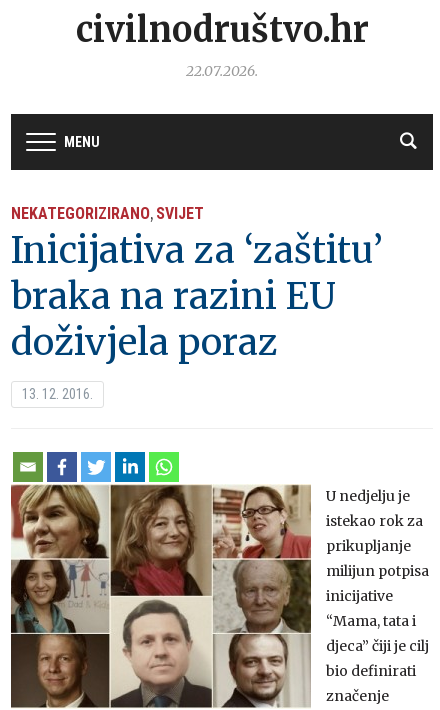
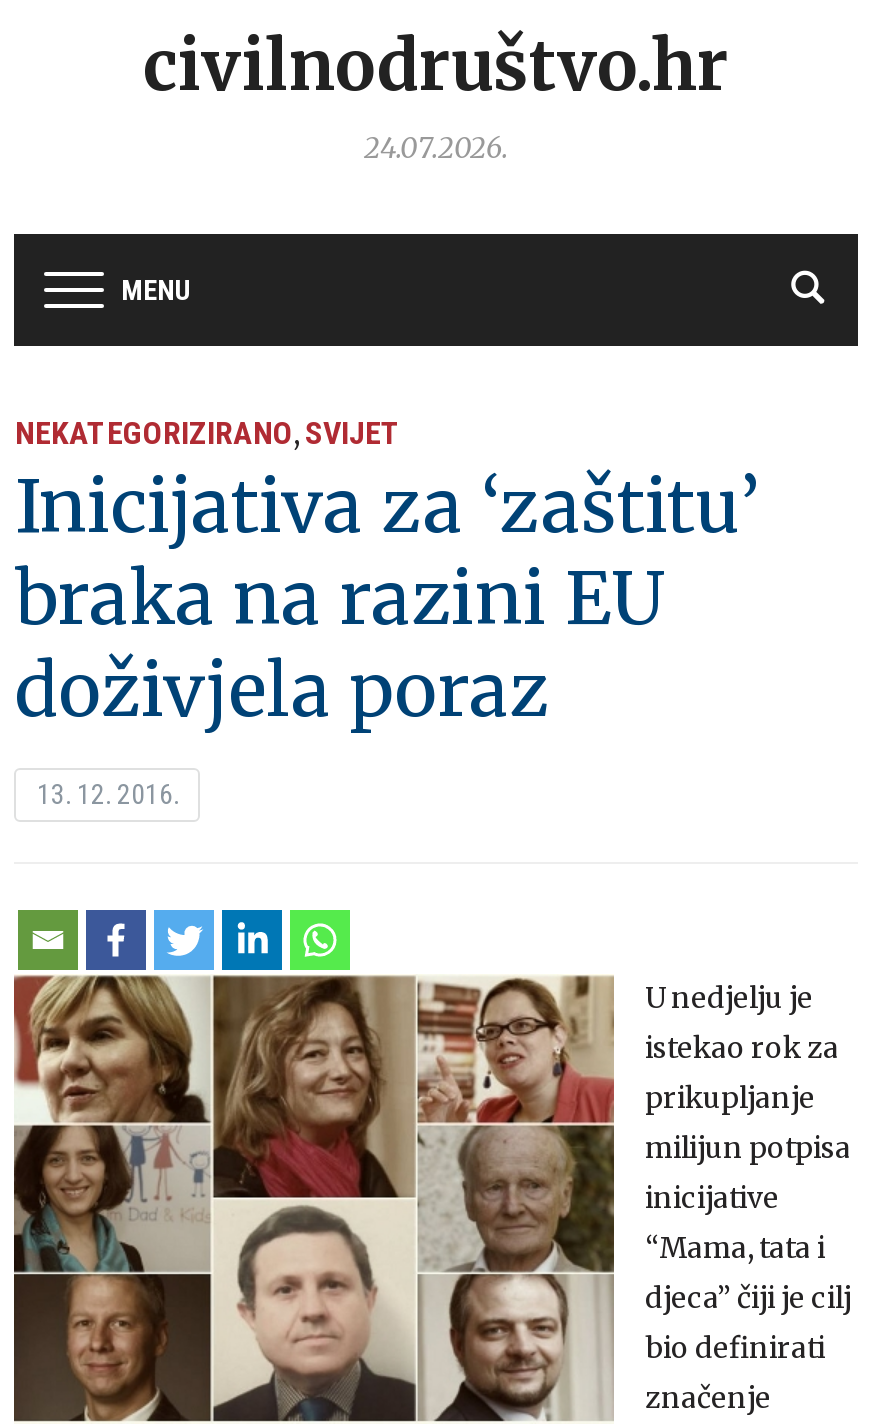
- 22.07.2026.
+ 24.07.2026.
